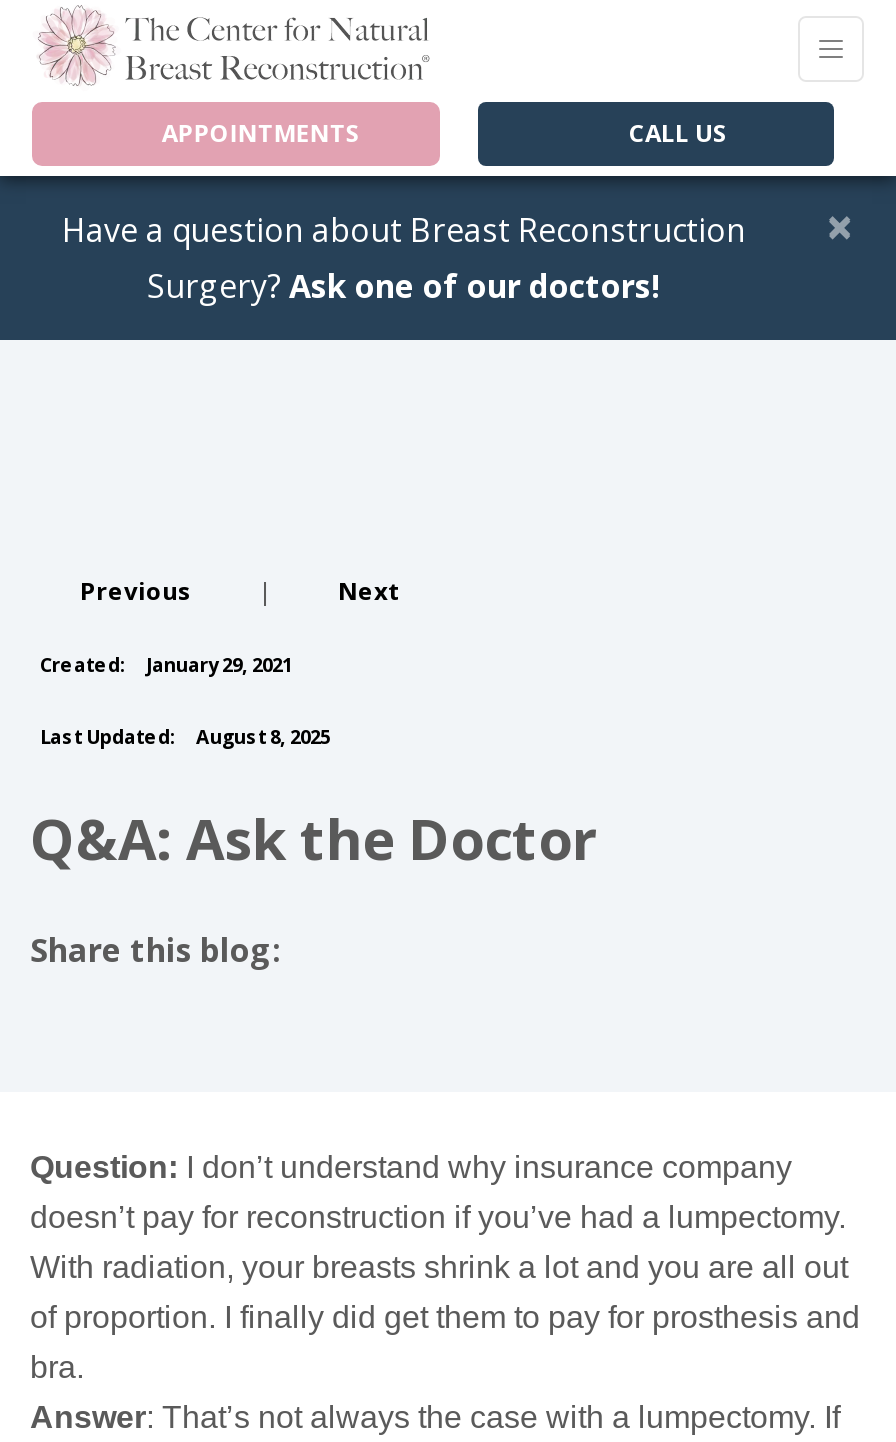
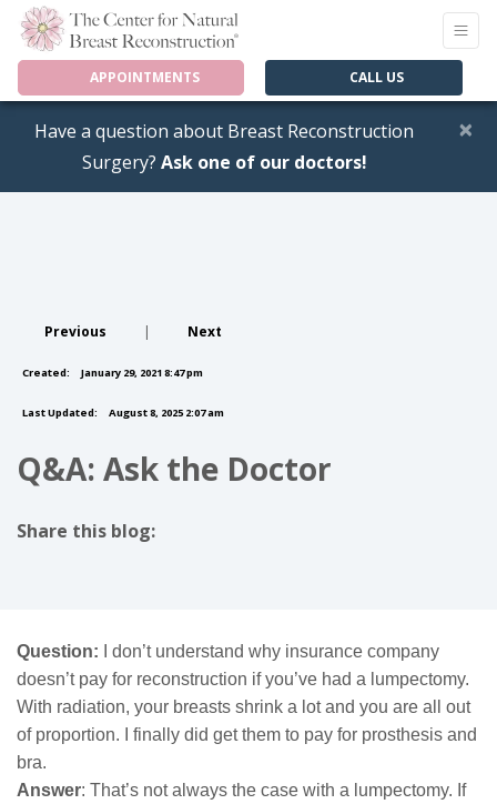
- Created: January 29, 2021
+ Created: January 29, 2021 8:47 pm

- Last Updated: August 8, 2025
+ Last Updated: August 8, 2025 2:07 am
